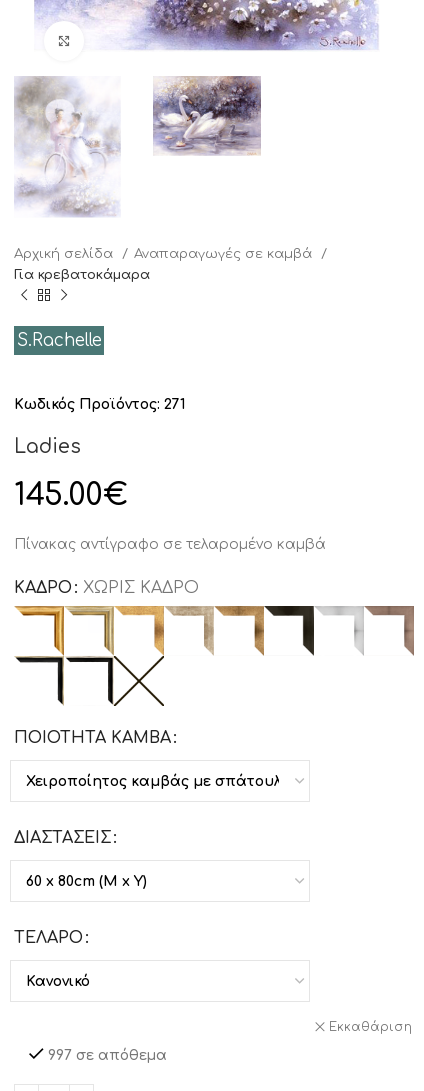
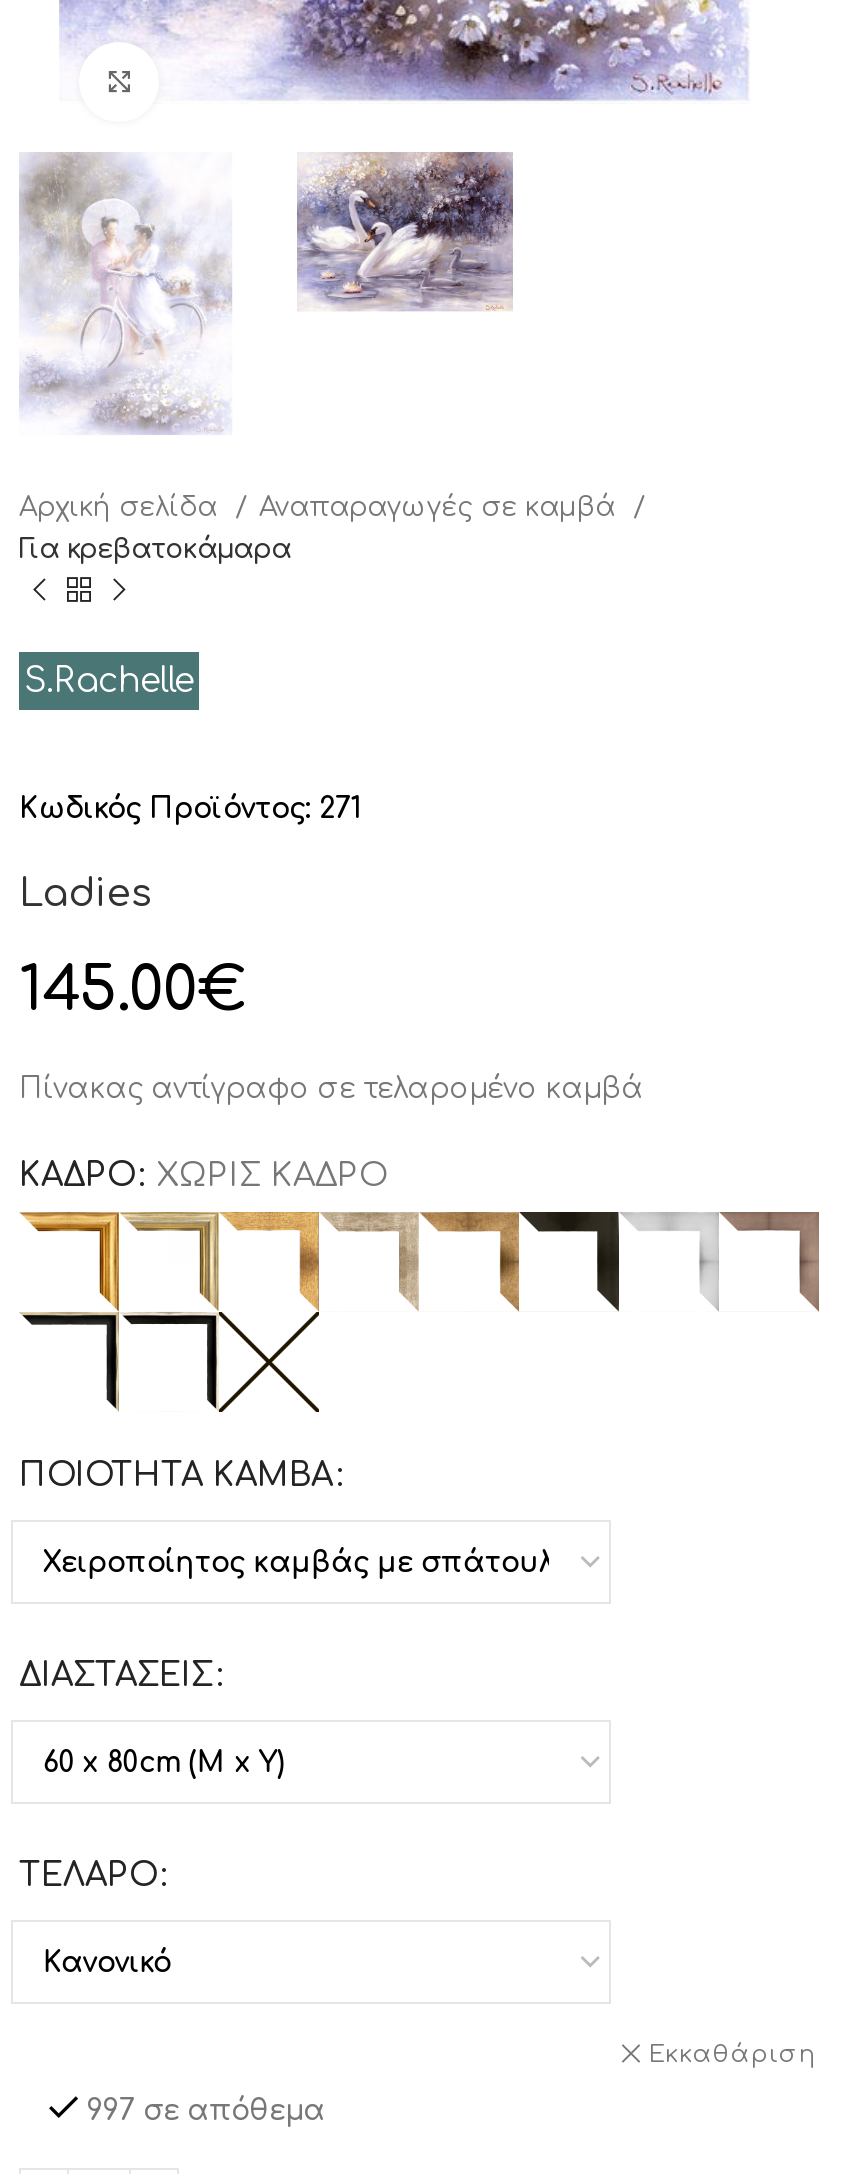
- ΧΩΡΙΣ ΚΑΔΡΟ
+ ΧΩΡΊΣ ΚΆΔΡΟ
